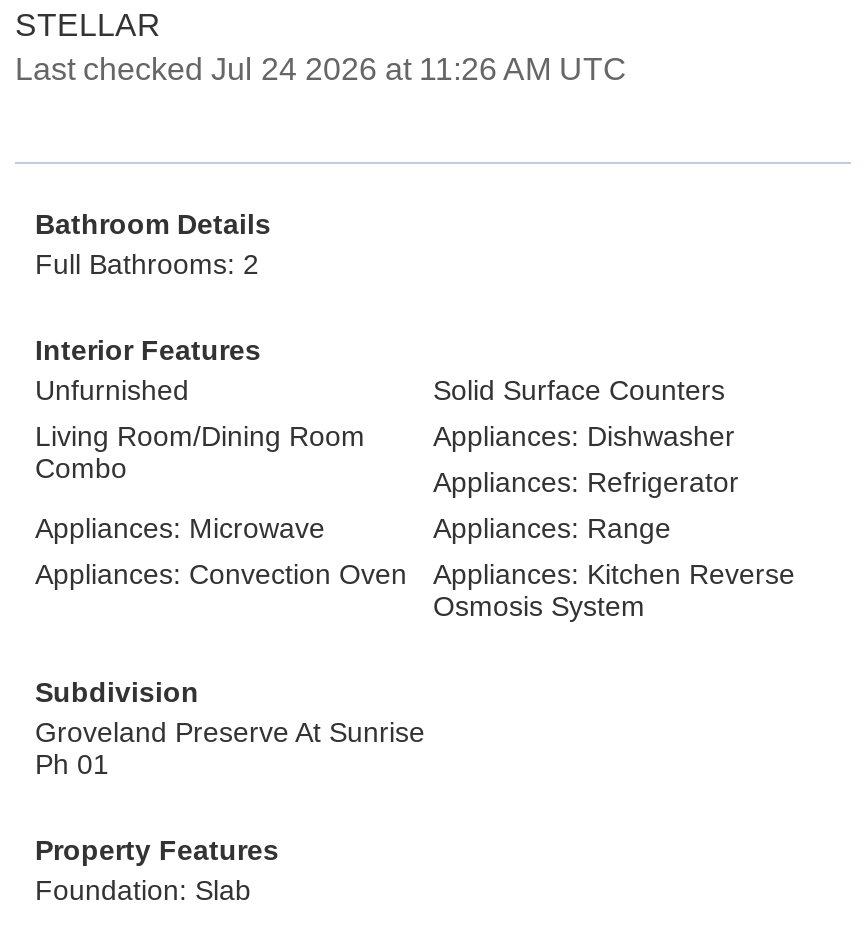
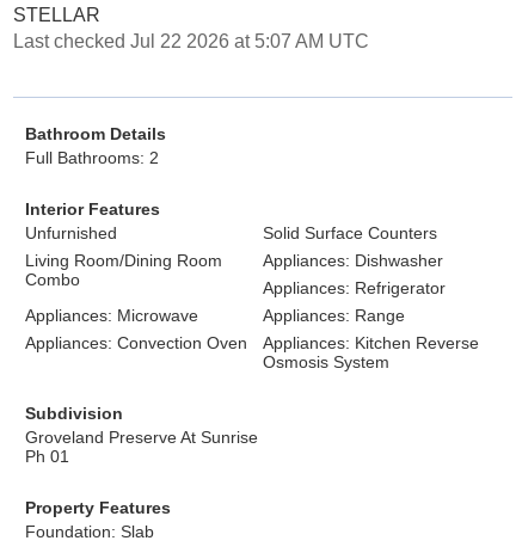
- Last checked Jul 24 2026 at 11:26 AM UTC
+ Last checked Jul 22 2026 at 5:07 AM UTC
